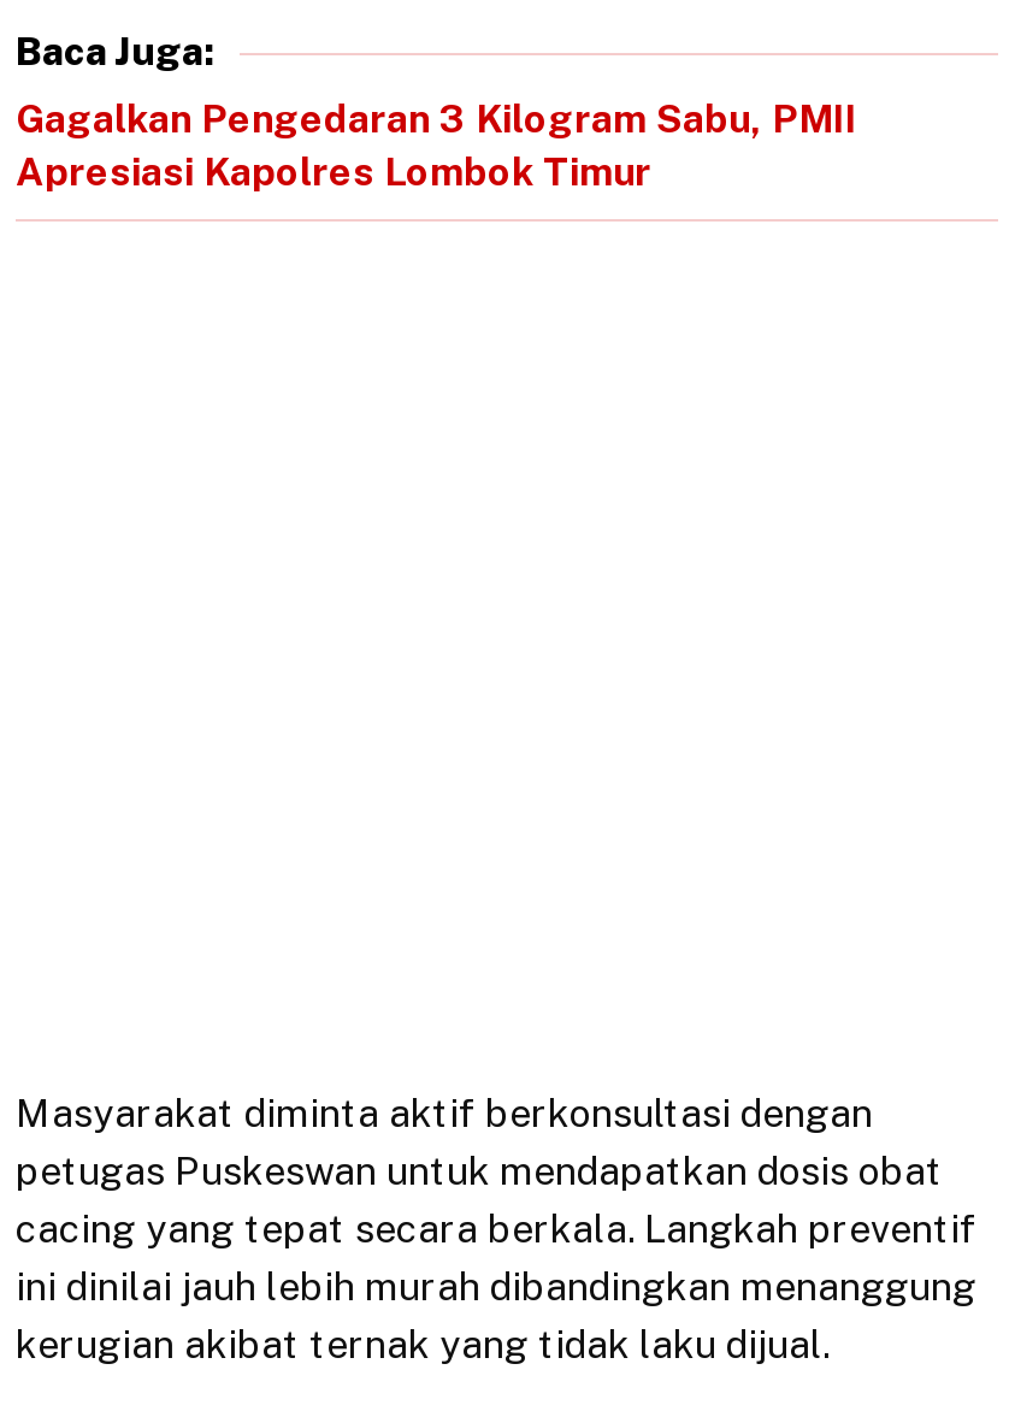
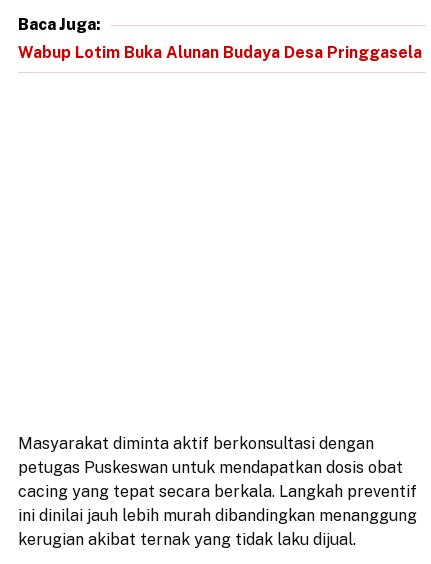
- Gagalkan Pengedaran 3 Kilogram Sabu, PMII
- Apresiasi Kapolres Lombok Timur
+ Wabup Lotim Buka Alunan Budaya Desa Pringgasela
